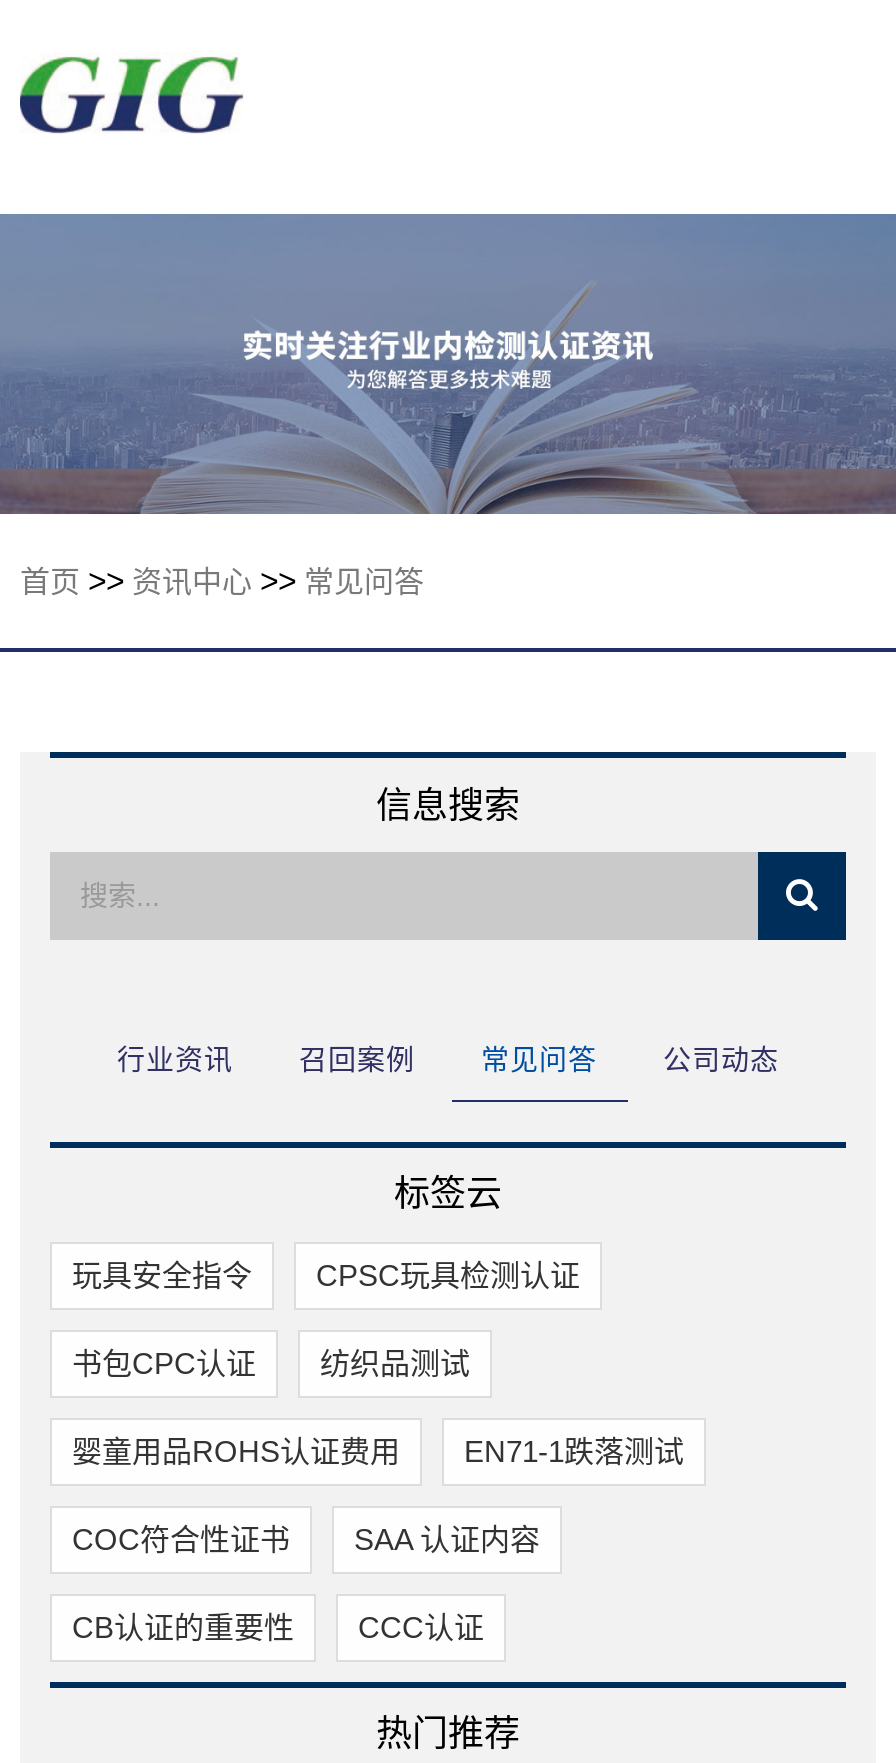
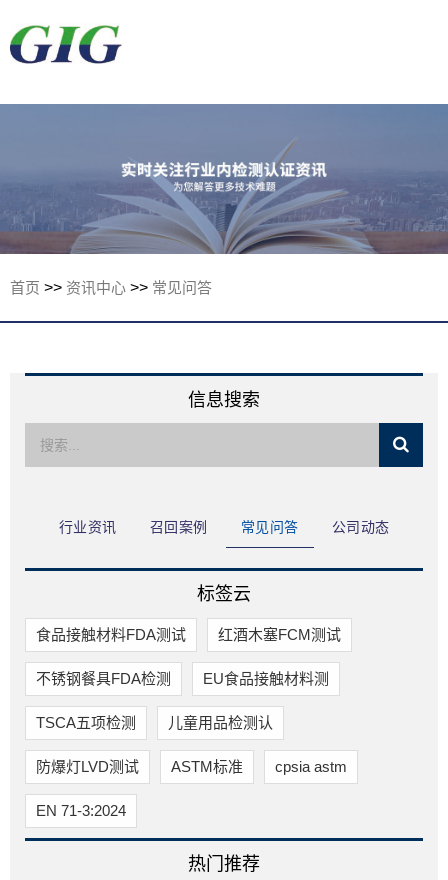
- 玩具安全指令
- CPSC玩具检测认证
+ 食品接触材料FDA测试
+ 红酒木塞FCM测试

- 书包CPC认证
- 纺织品测试
+ 不锈钢餐具FDA检测
+ EU食品接触材料测

- 婴童用品ROHS认证费用
- EN71-1跌落测试
+ TSCA五项检测
+ 儿童用品检测认

- COC符合性证书
- SAA 认证内容
+ 防爆灯LVD测试
+ ASTM标准
+ cpsia astm

- CB认证的重要性
- CCC认证
+ EN 71-3:2024
